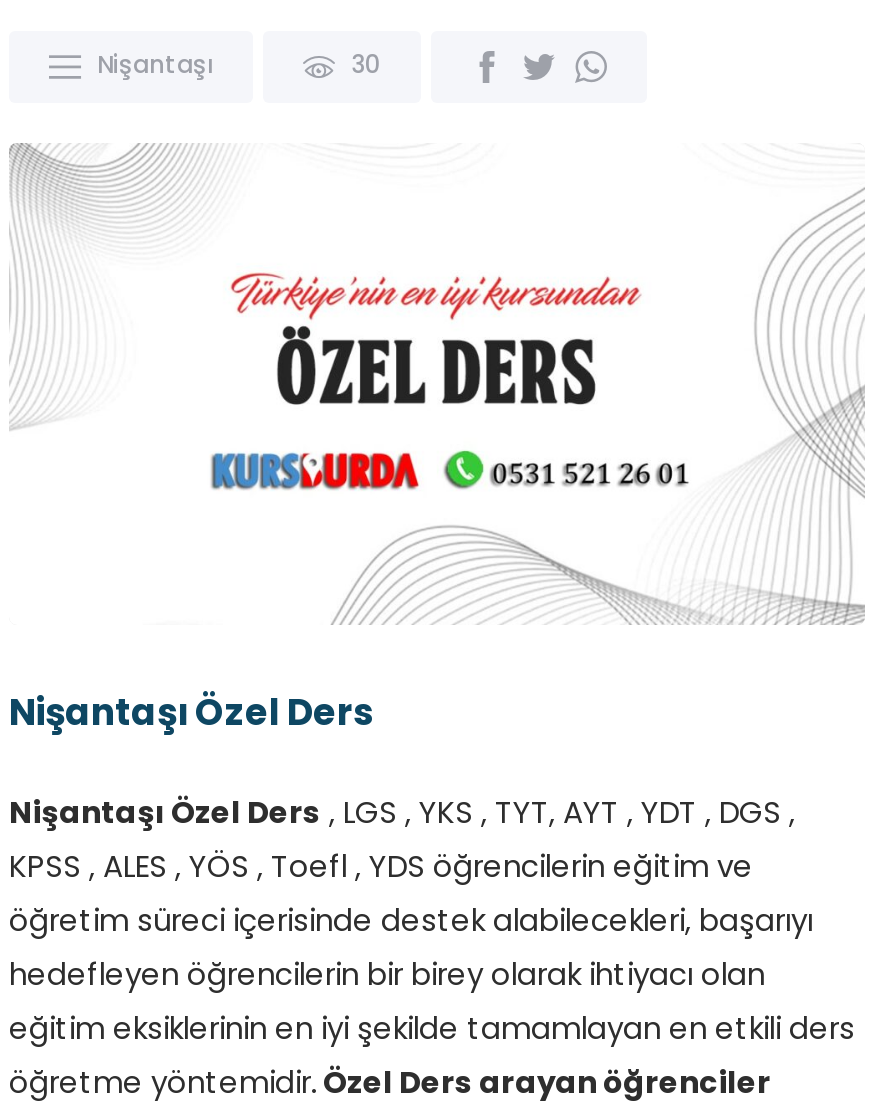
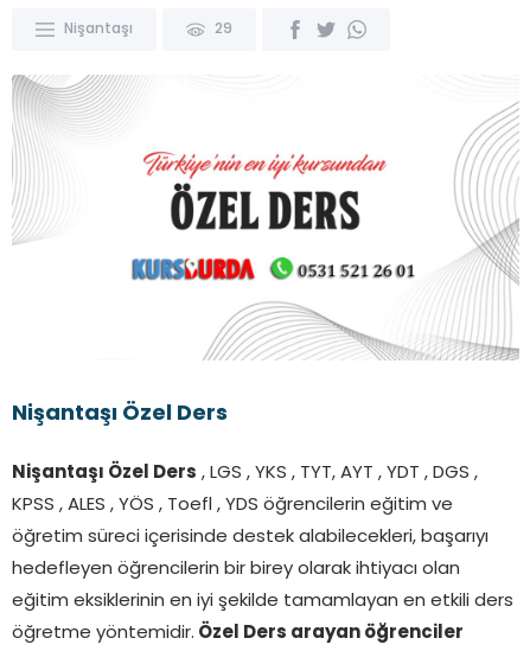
- 30
+ 29
